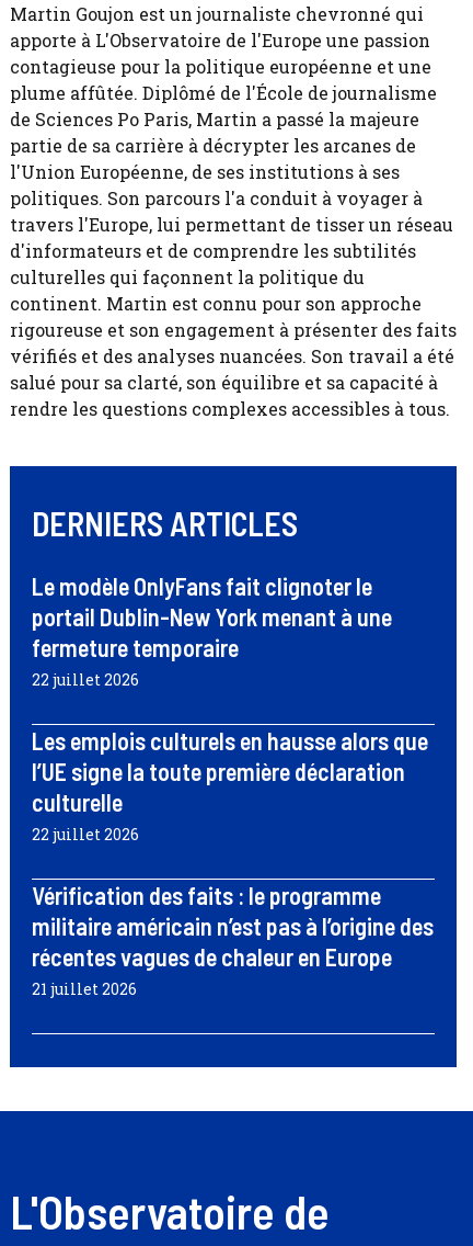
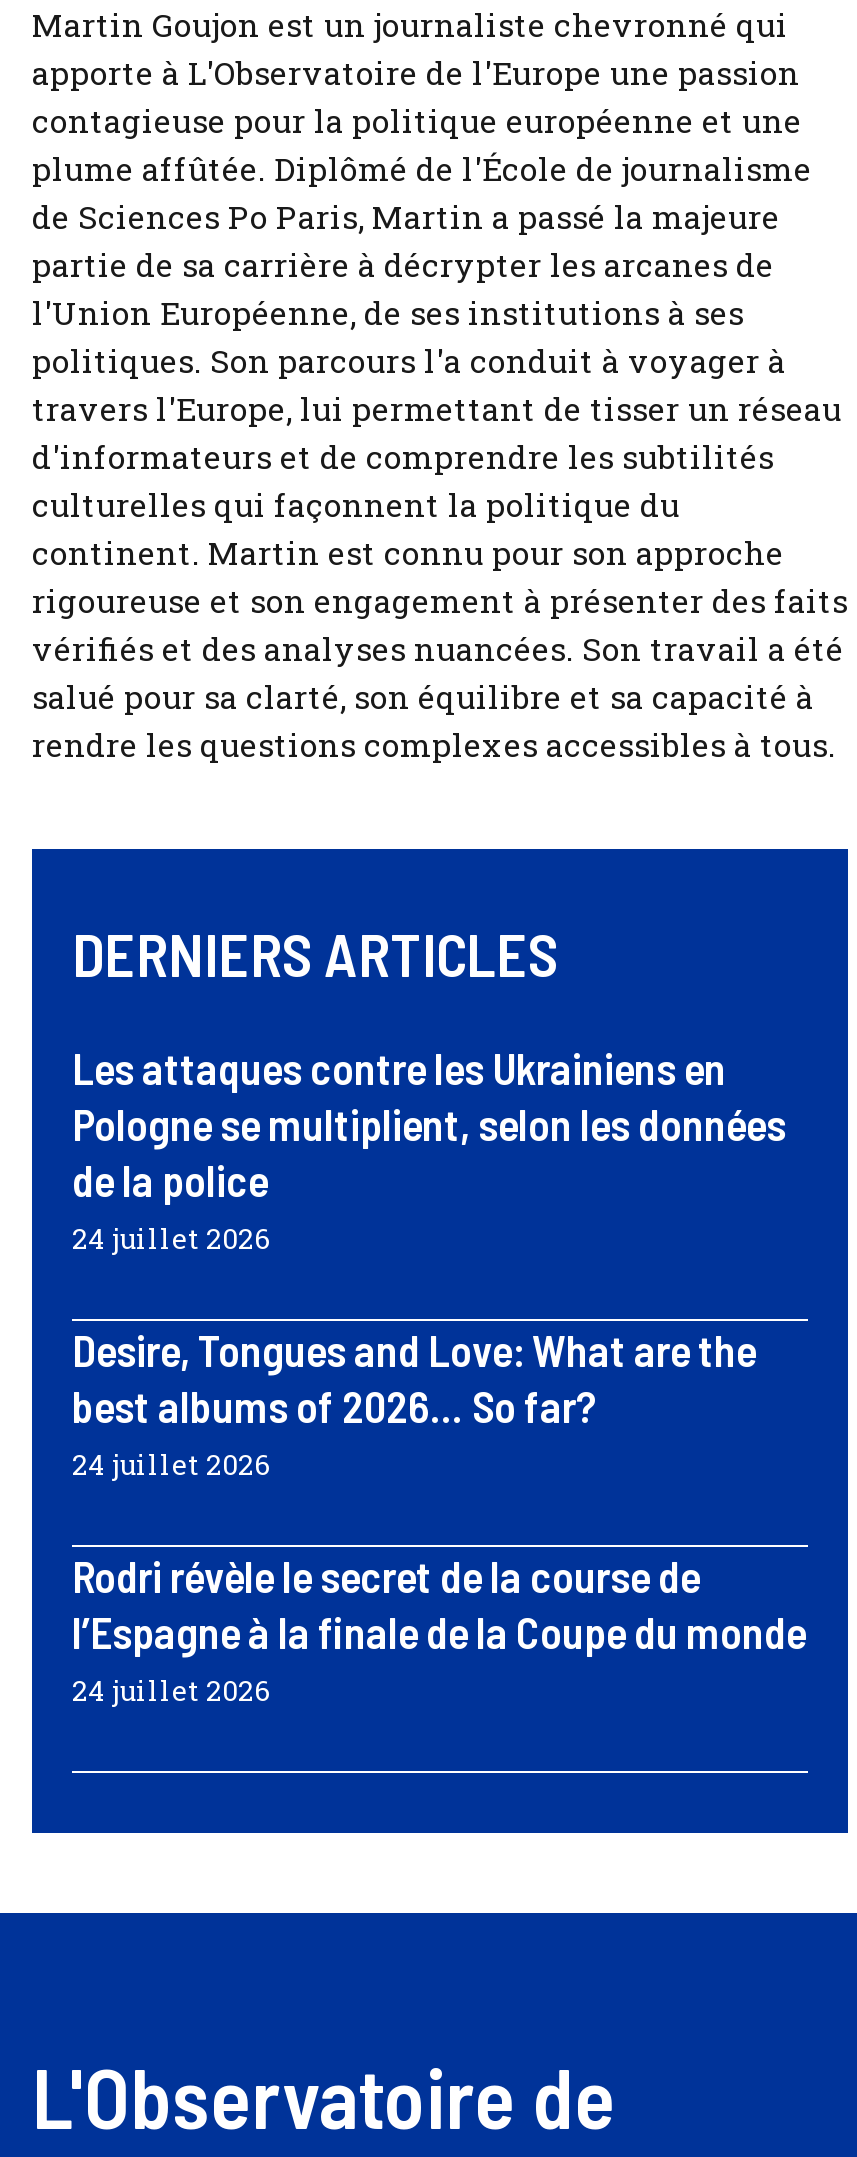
- Le modèle OnlyFans fait clignoter le
- portail Dublin-New York menant à une
- fermeture temporaire
- 22 juillet 2026
+ Les attaques contre les Ukrainiens en
+ Pologne se multiplient, selon les données
+ de la police
+ 24 juillet 2026

- Les emplois culturels en hausse alors que
- l’UE signe la toute première déclaration
- culturelle
- 22 juillet 2026
+ Desire, Tongues and Love: What are the
+ best albums of 2026… So far?
+ 24 juillet 2026

- Vérification des faits : le programme
- militaire américain n’est pas à l’origine des
- récentes vagues de chaleur en Europe
- 21 juillet 2026
+ Rodri révèle le secret de la course de
+ l’Espagne à la finale de la Coupe du monde
+ 24 juillet 2026
